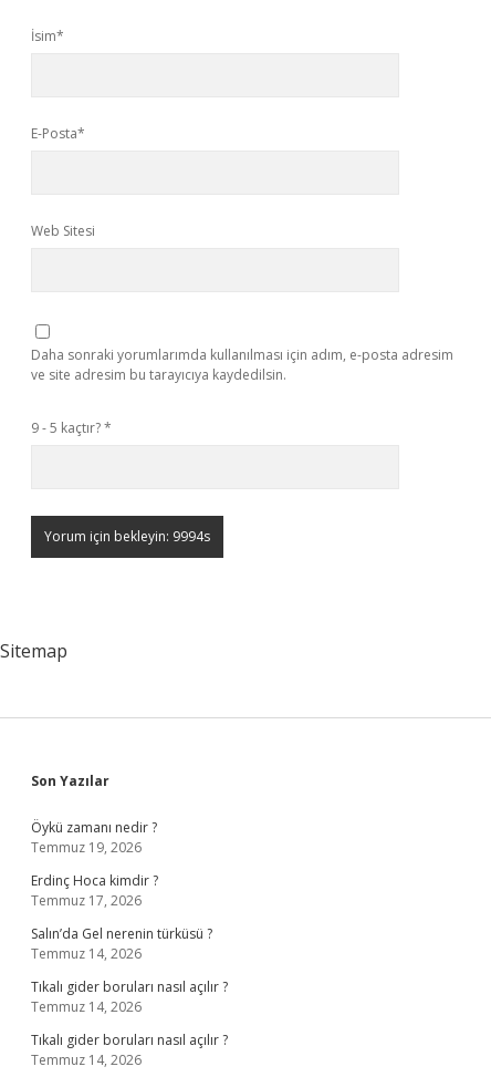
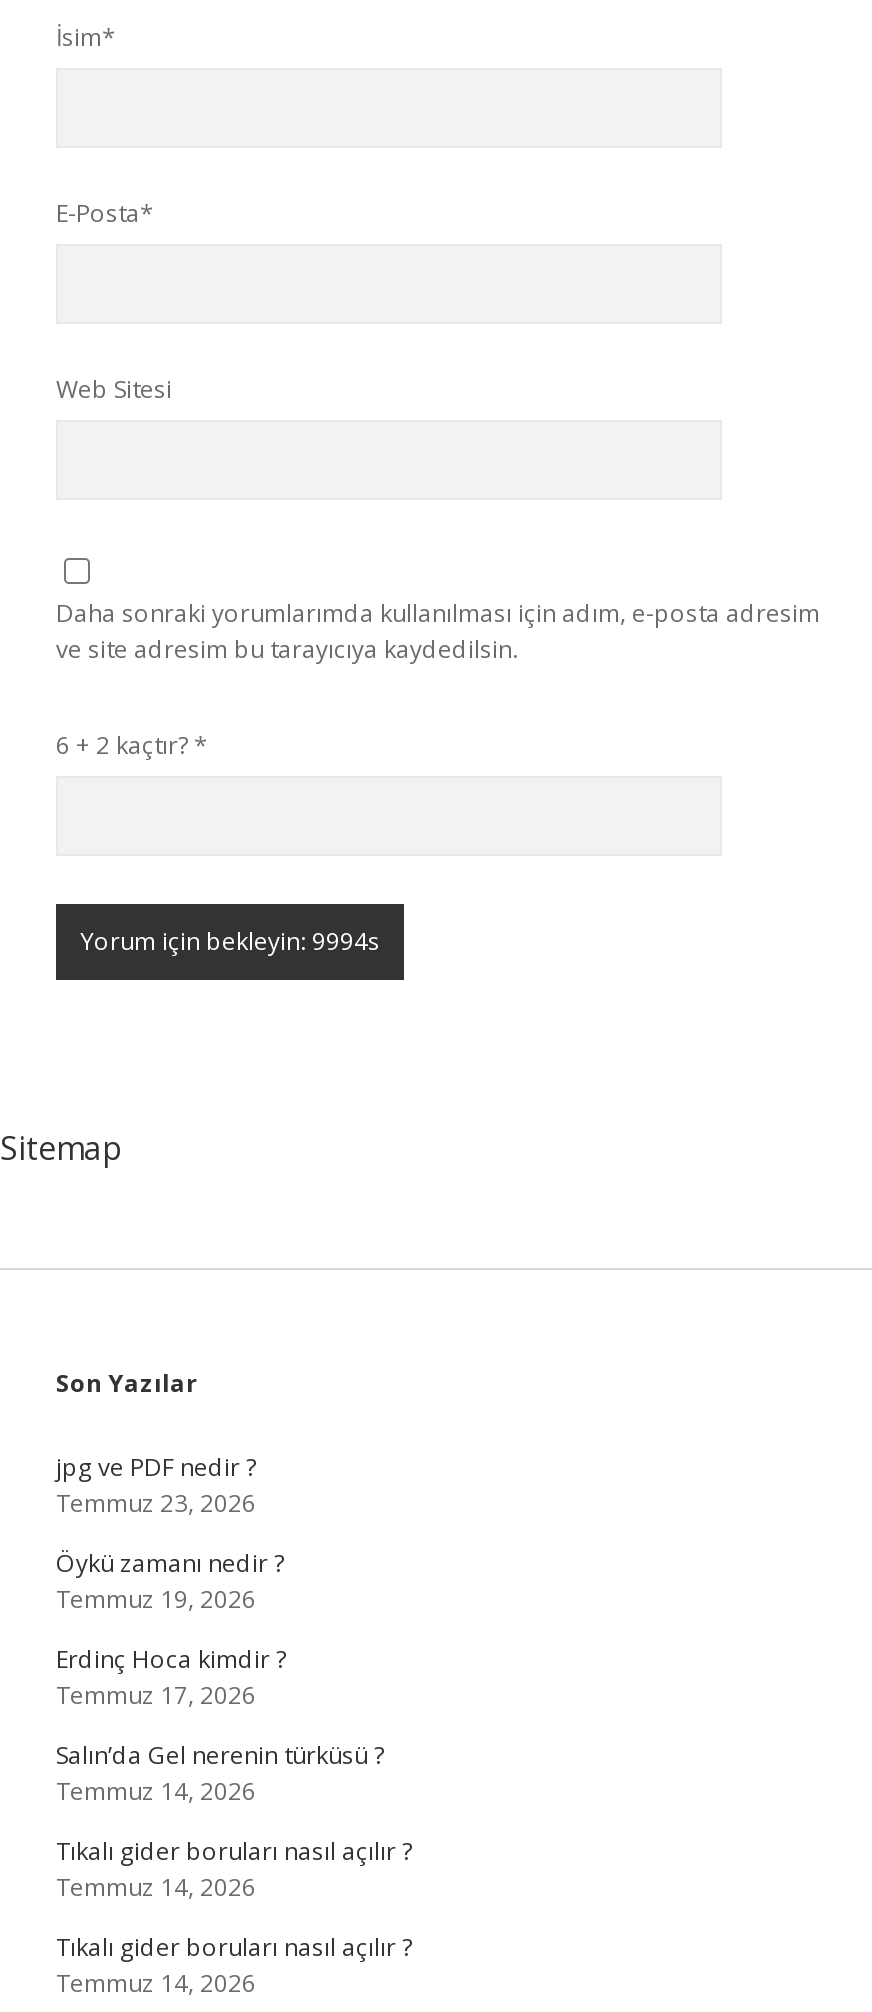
- 9 - 5 kaçtır? *
+ 6 + 2 kaçtır? *

+ jpg ve PDF nedir ?
+ Temmuz 23, 2026
